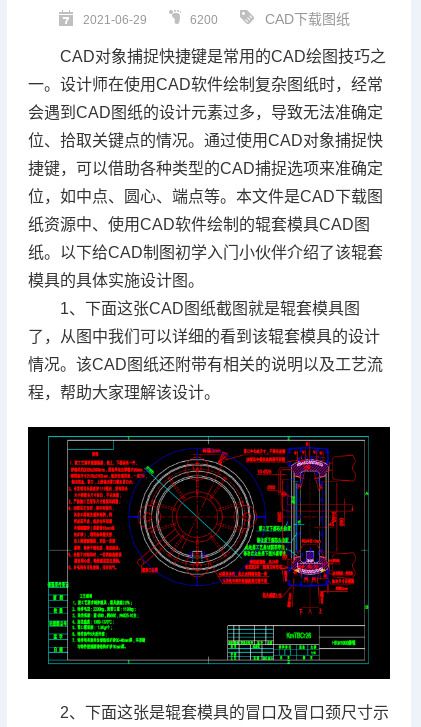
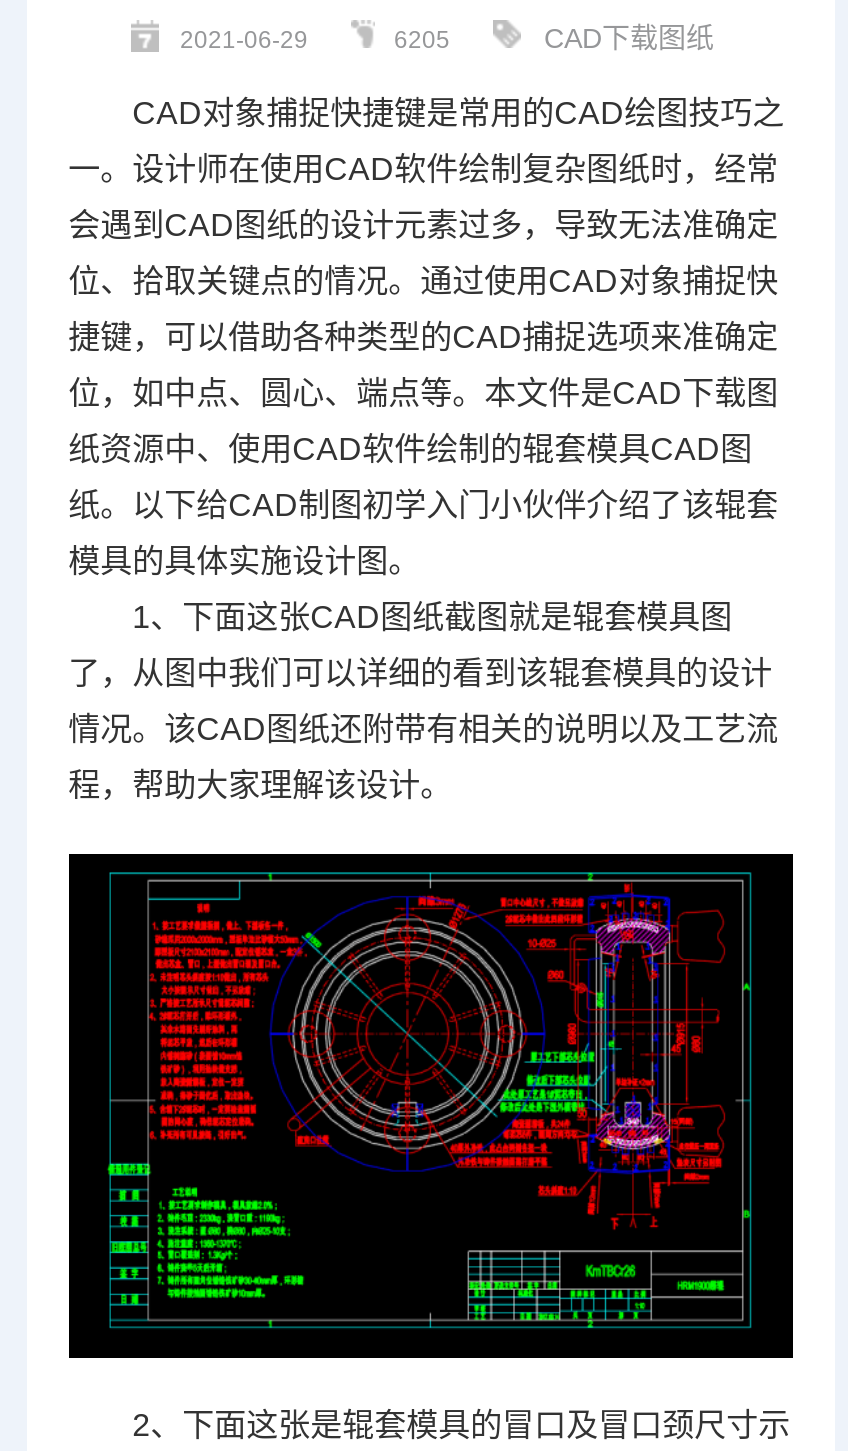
- 6200
+ 6205
